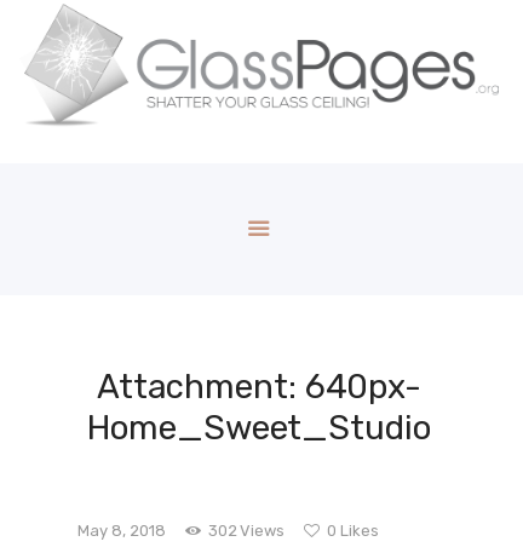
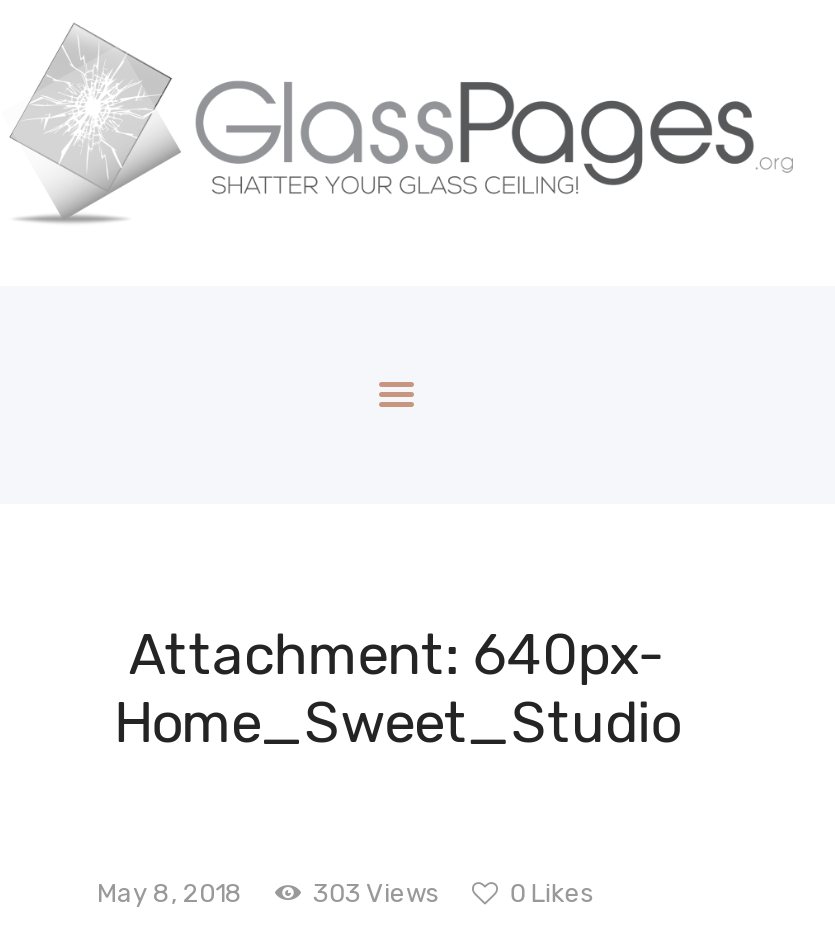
- 302 Views
+ 303 Views
